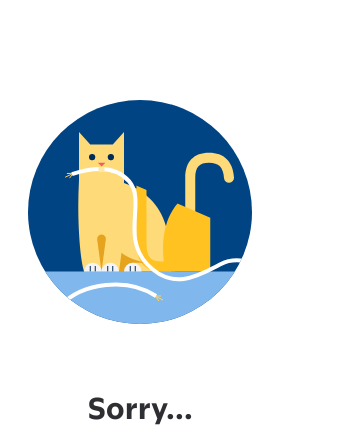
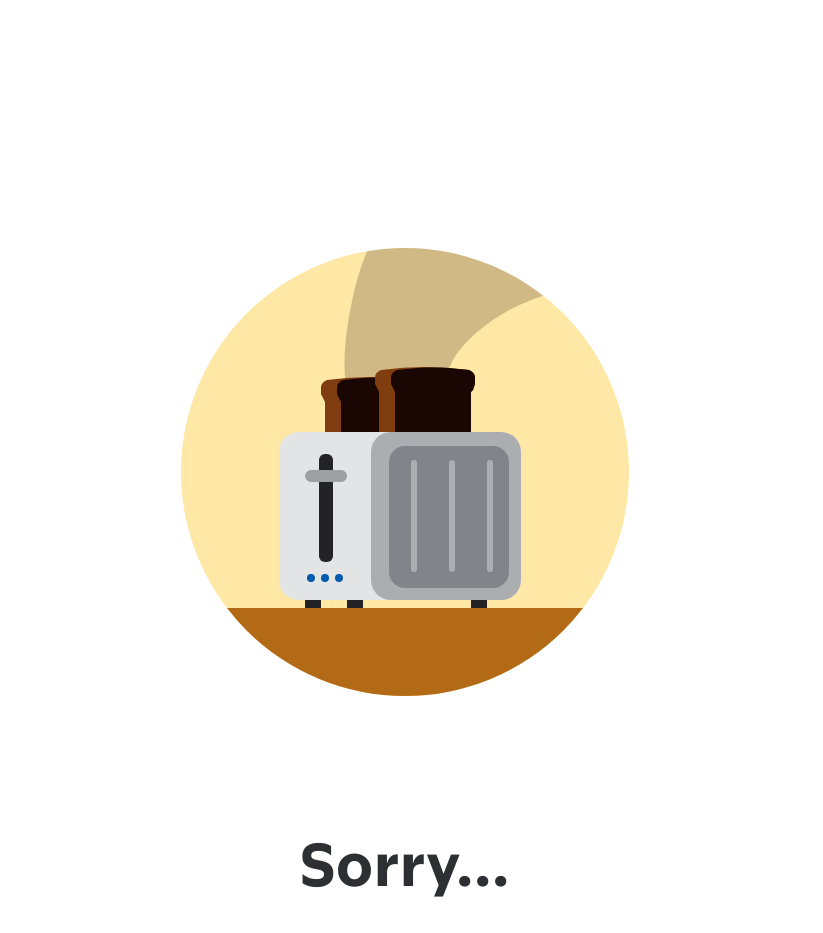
- [image]
+ [image]
